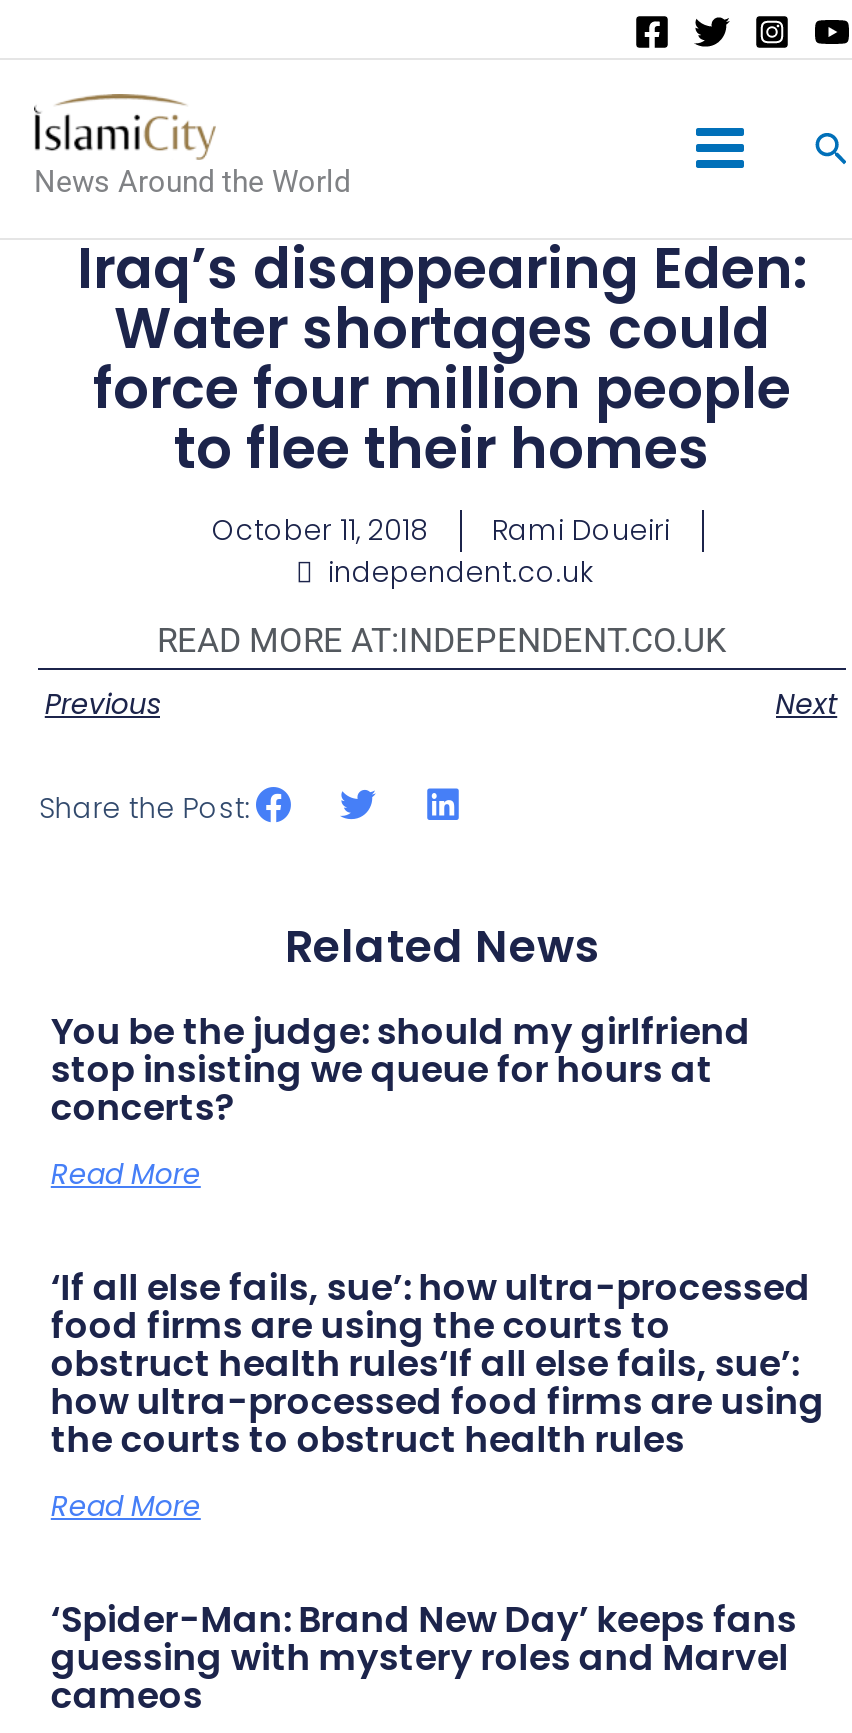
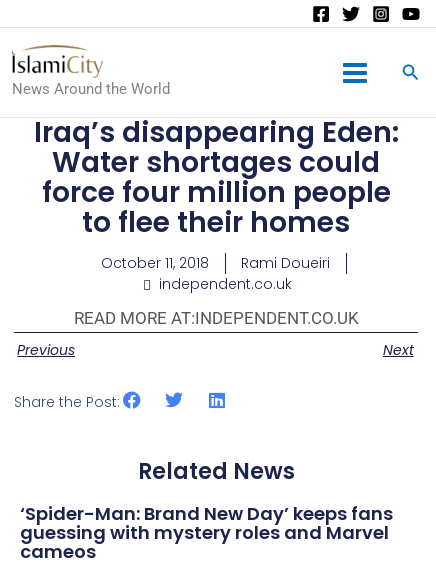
- You be the judge: should my girlfriend
- stop insisting we queue for hours at
- concerts?
- Read More
- ‘If all else fails, sue’: how ultra-processed
- food firms are using the courts to
- obstruct health rules‘If all else fails, sue’:
- how ultra-processed food firms are using
- the courts to obstruct health rules
- Read More
